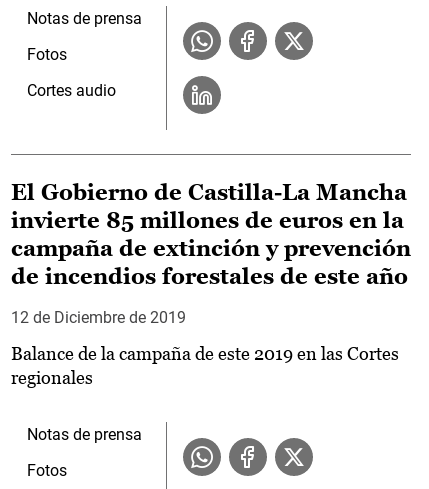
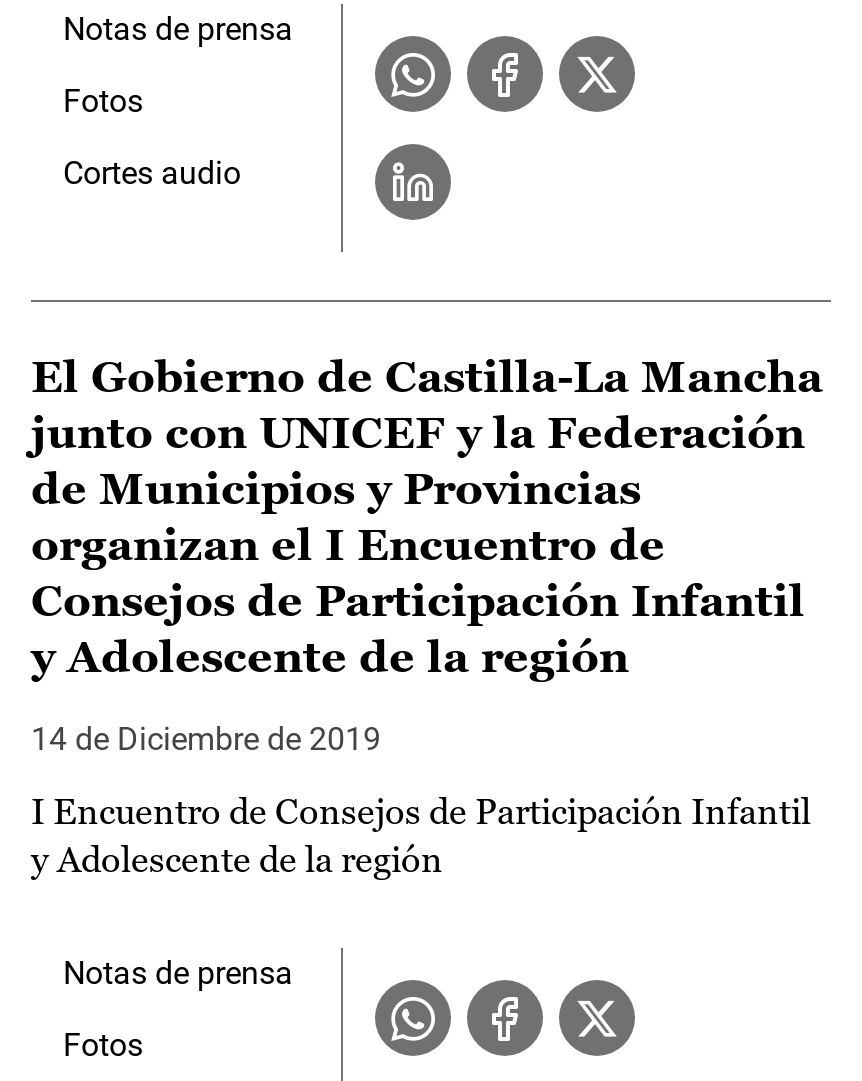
- invierte 85 millones de euros en la
- campaña de extinción y prevención
- de incendios forestales de este año
+ junto con UNICEF y la Federación
+ de Municipios y Provincias
+ organizan el I Encuentro de
+ Consejos de Participación Infantil
+ y Adolescente de la región

- 12 de Diciembre de 2019
+ 14 de Diciembre de 2019

- Balance de la campaña de este 2019 en las Cortes
- regionales
+ I Encuentro de Consejos de Participación Infantil
+ y Adolescente de la región
